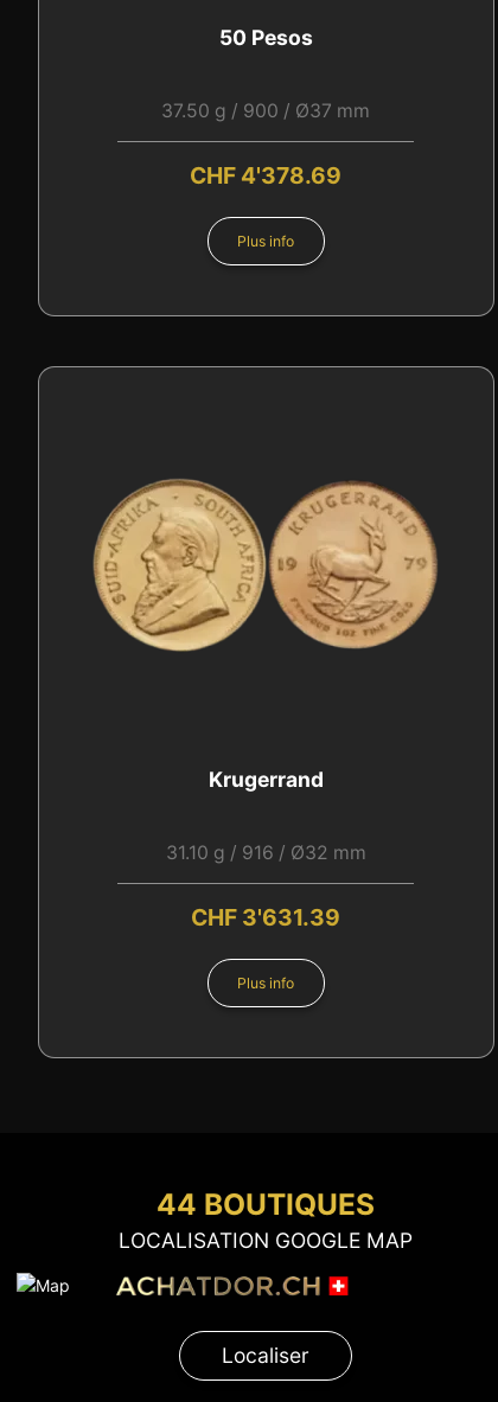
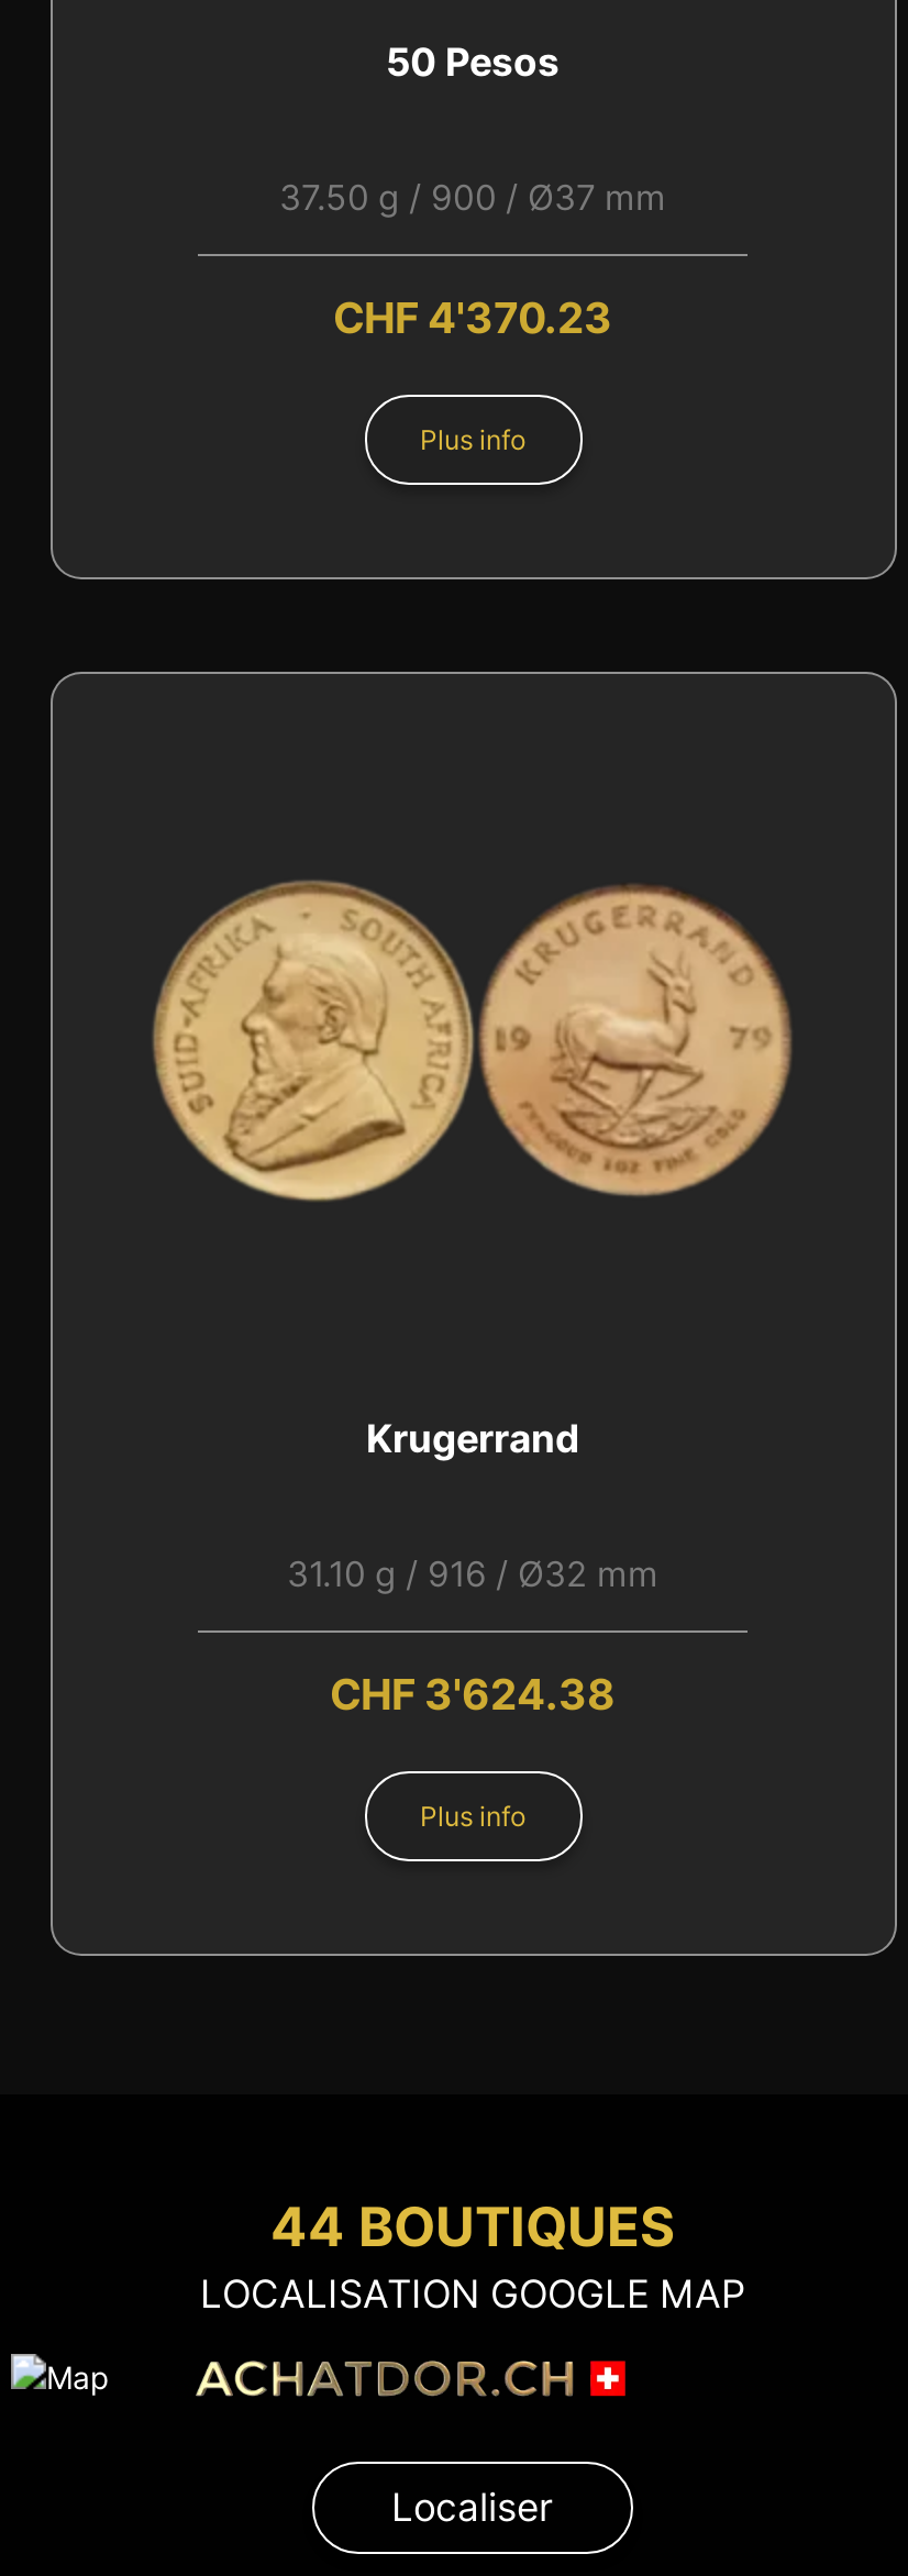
- CHF 4'378.69
+ CHF 4'370.23

- CHF 3'631.39
+ CHF 3'624.38
